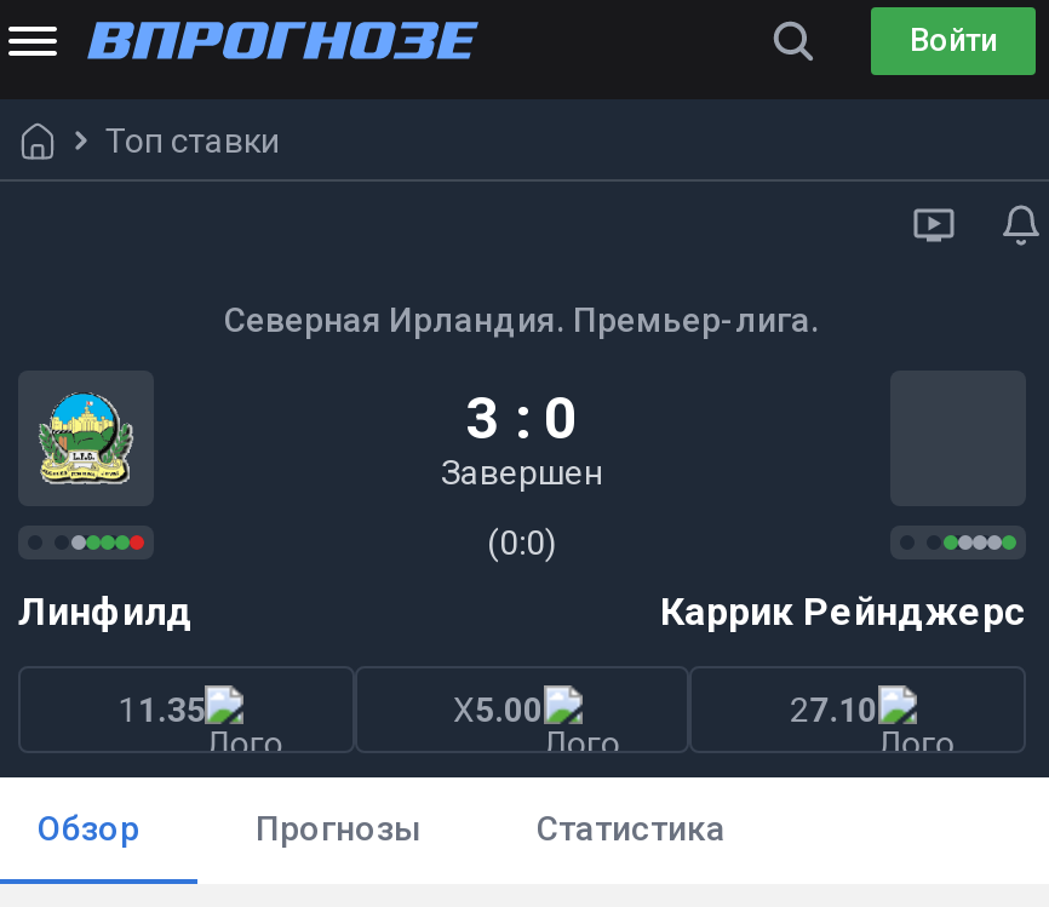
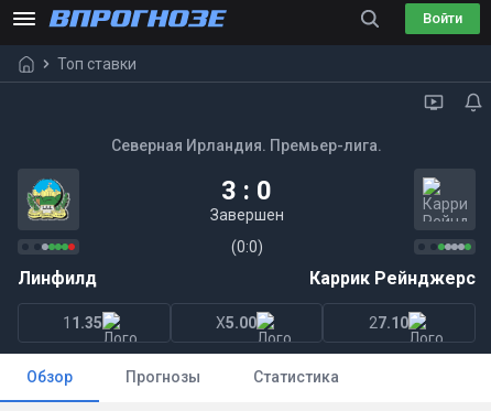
+ [image]
